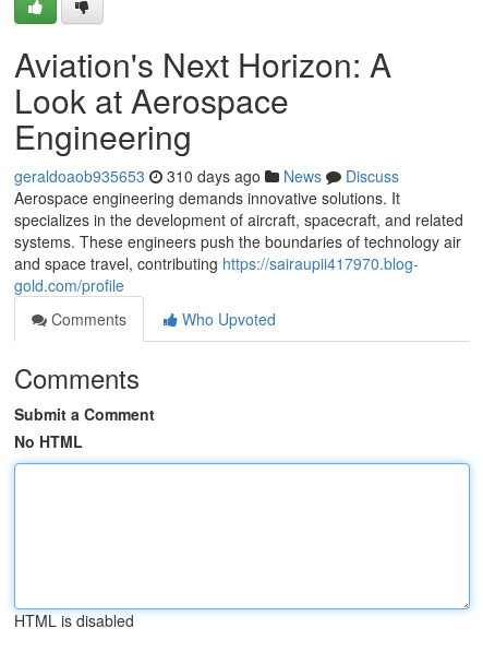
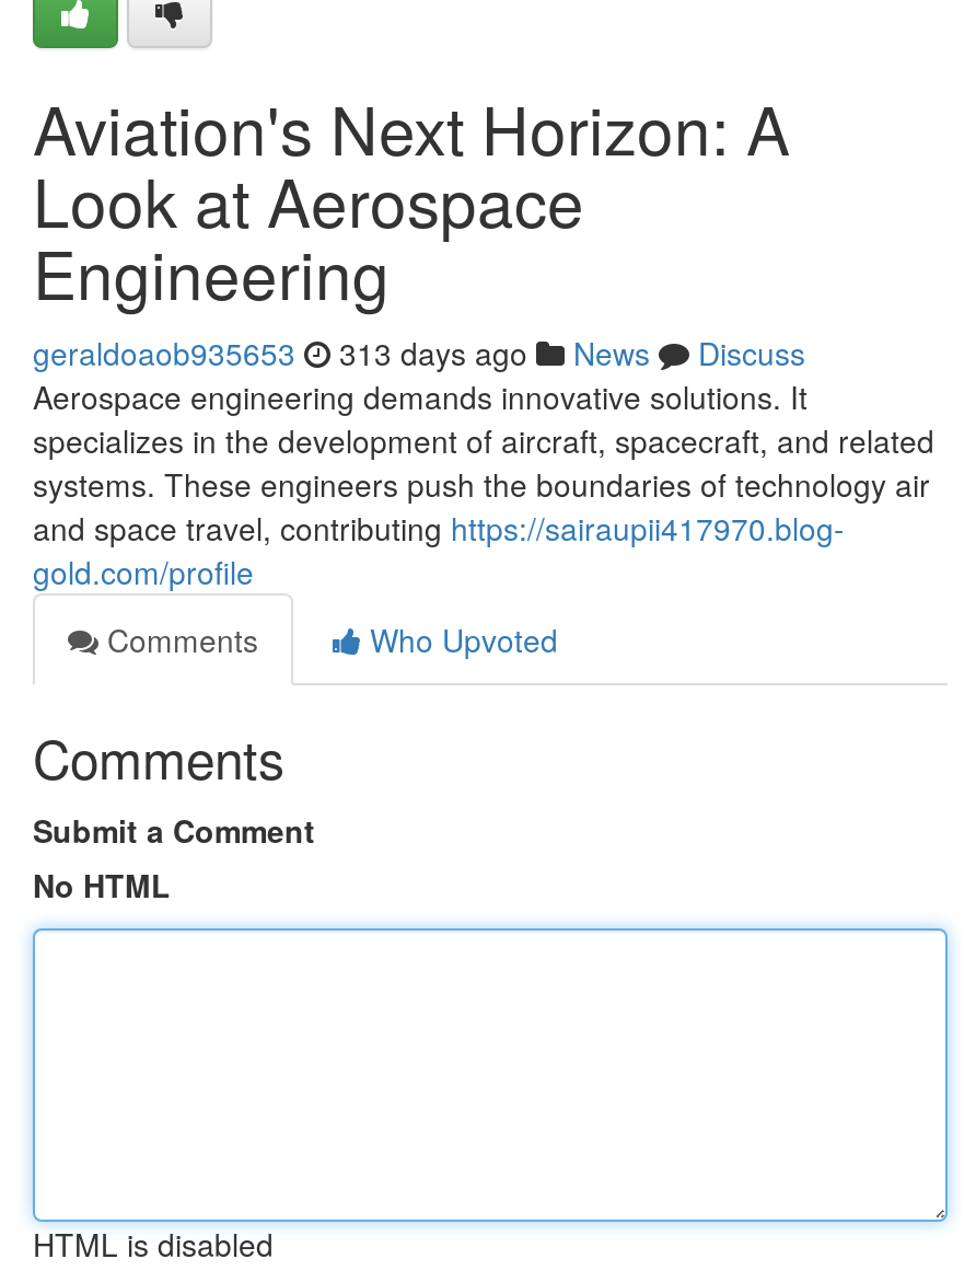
- geraldoaob935653 310 days ago News Discuss
+ geraldoaob935653 313 days ago News Discuss
